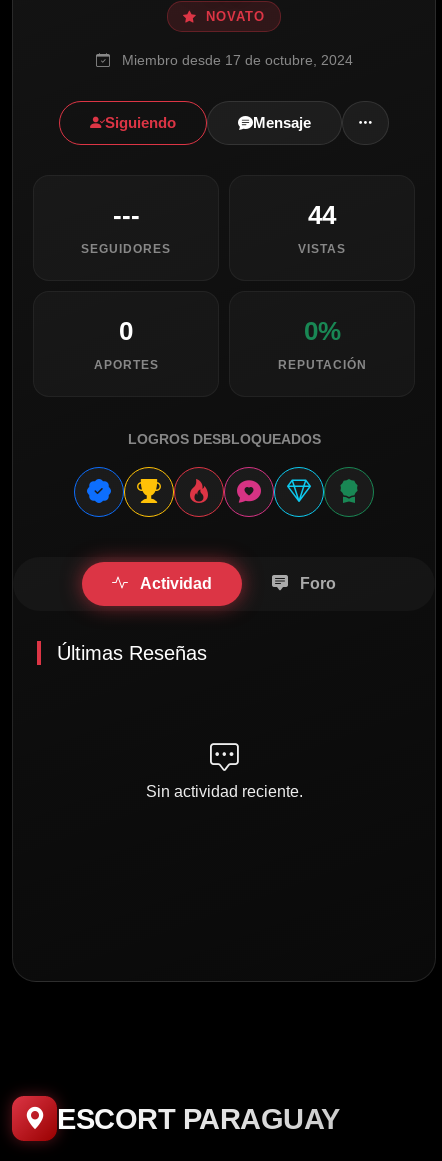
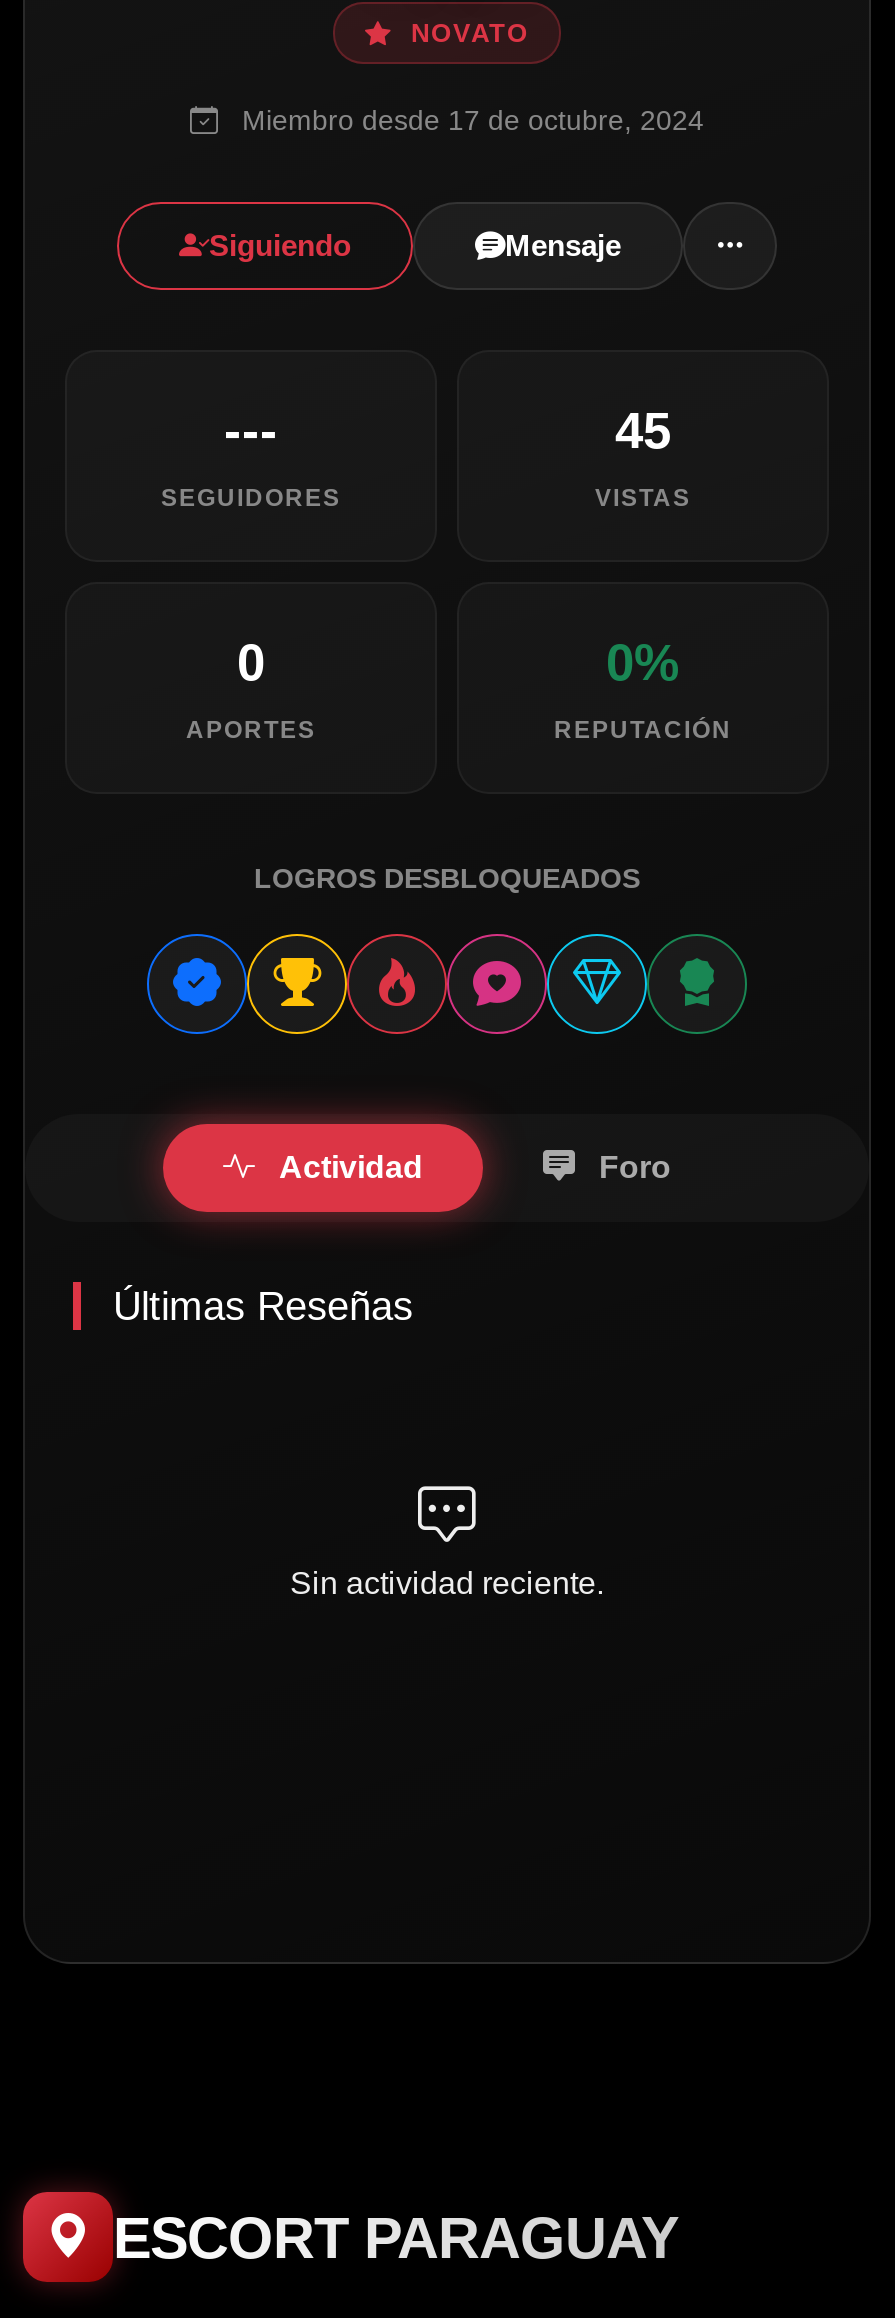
- 44
+ 45
